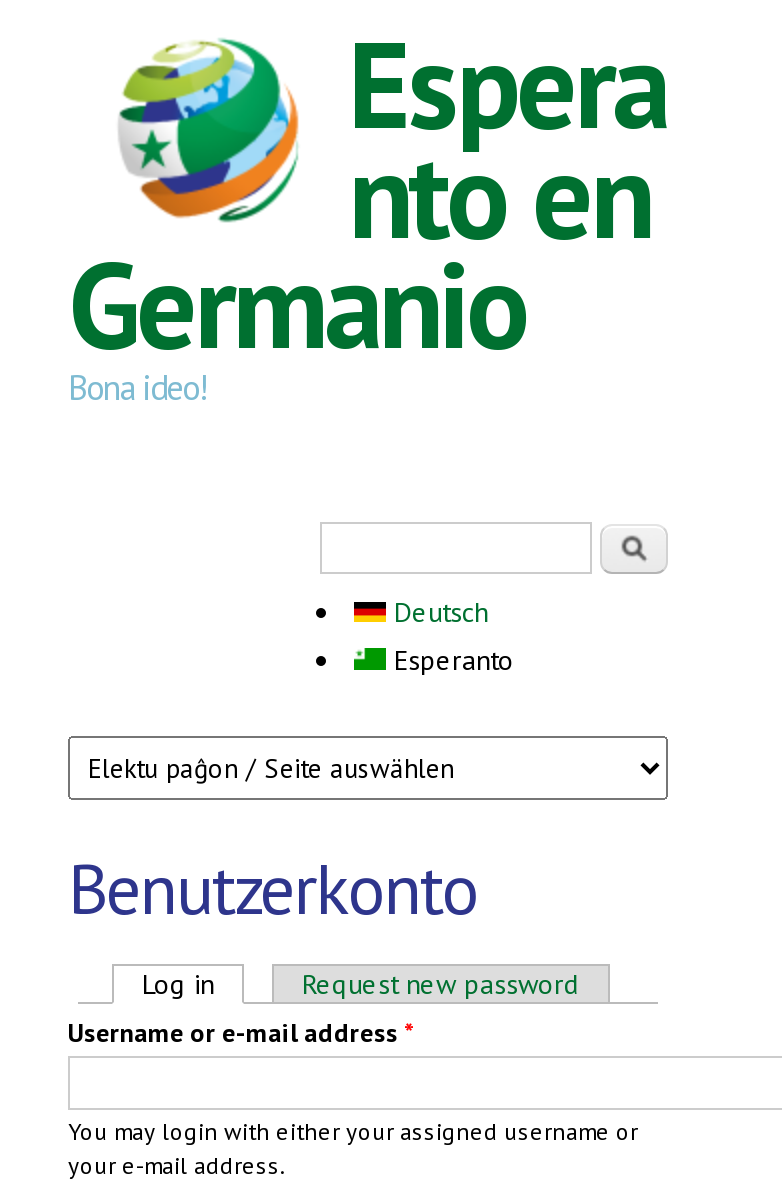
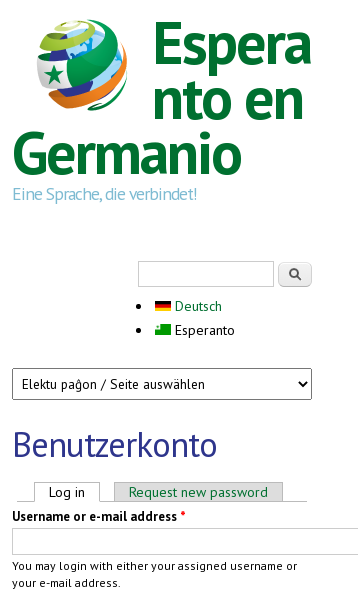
- Bona ideo!
+ Eine Sprache, die verbindet!
